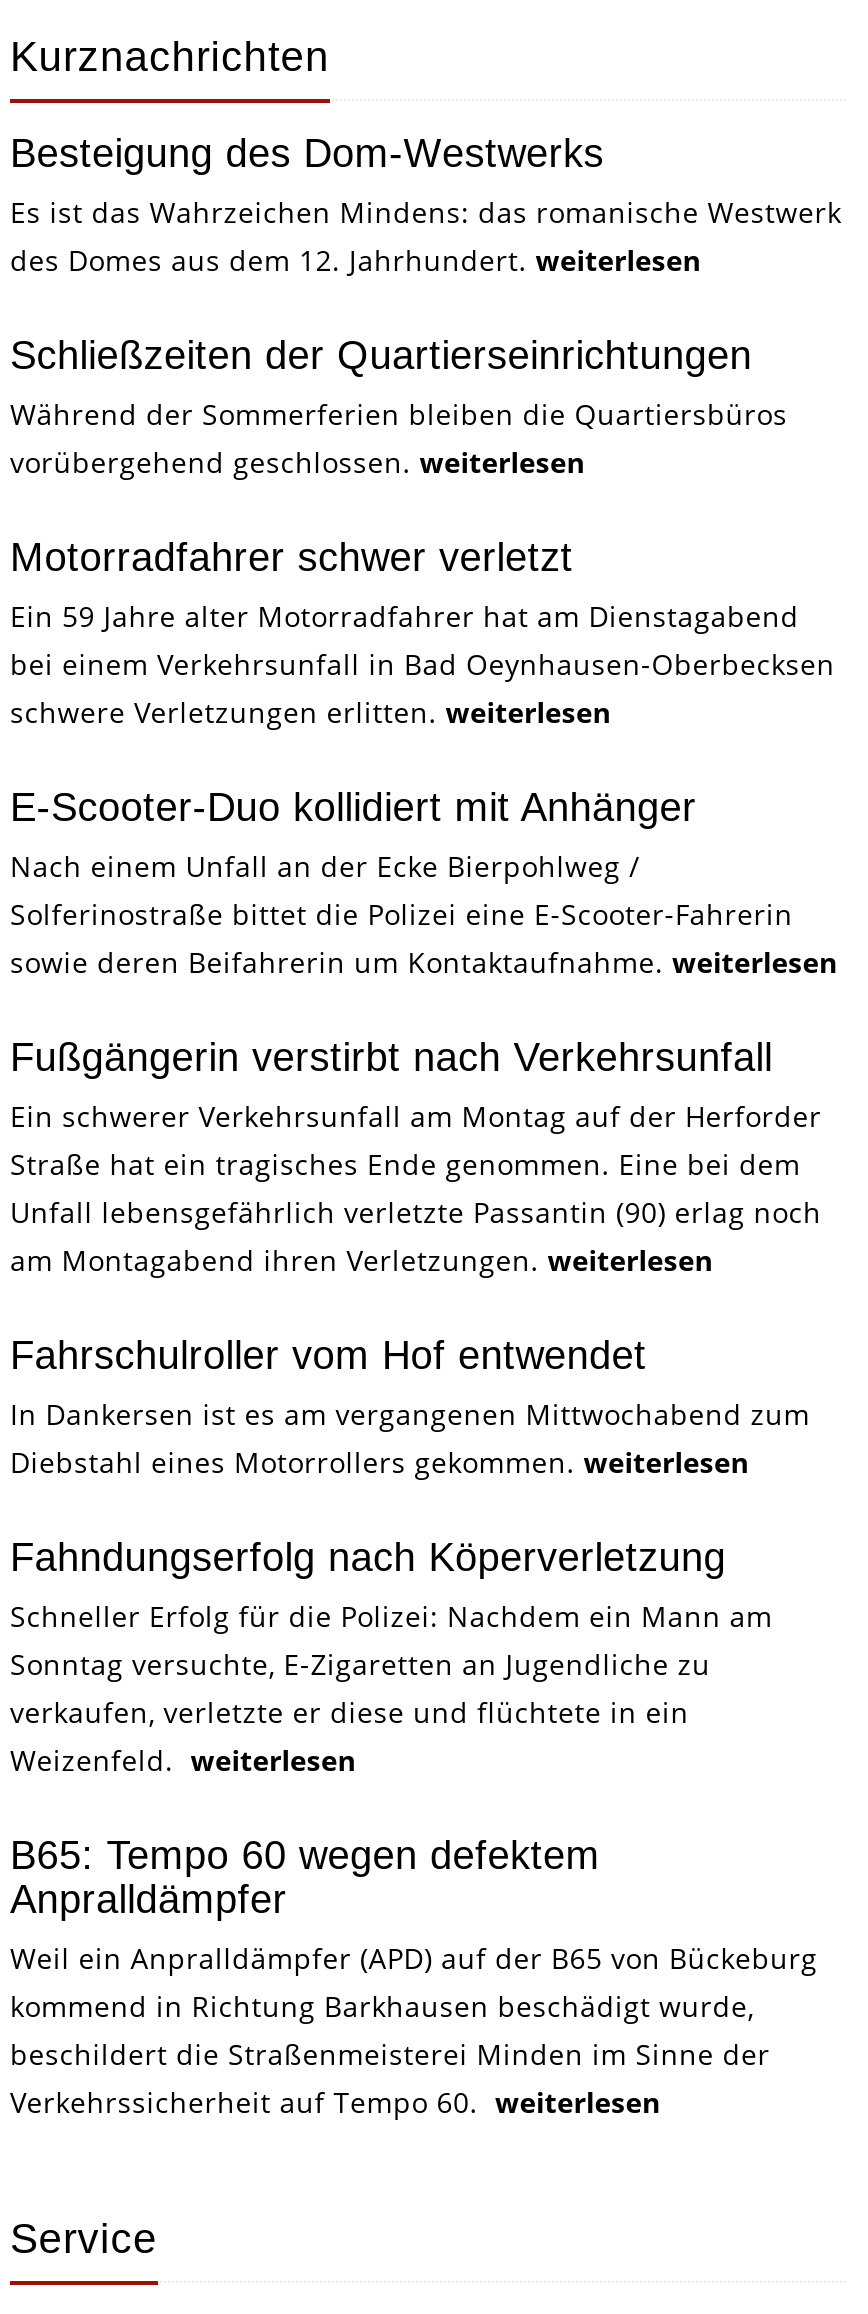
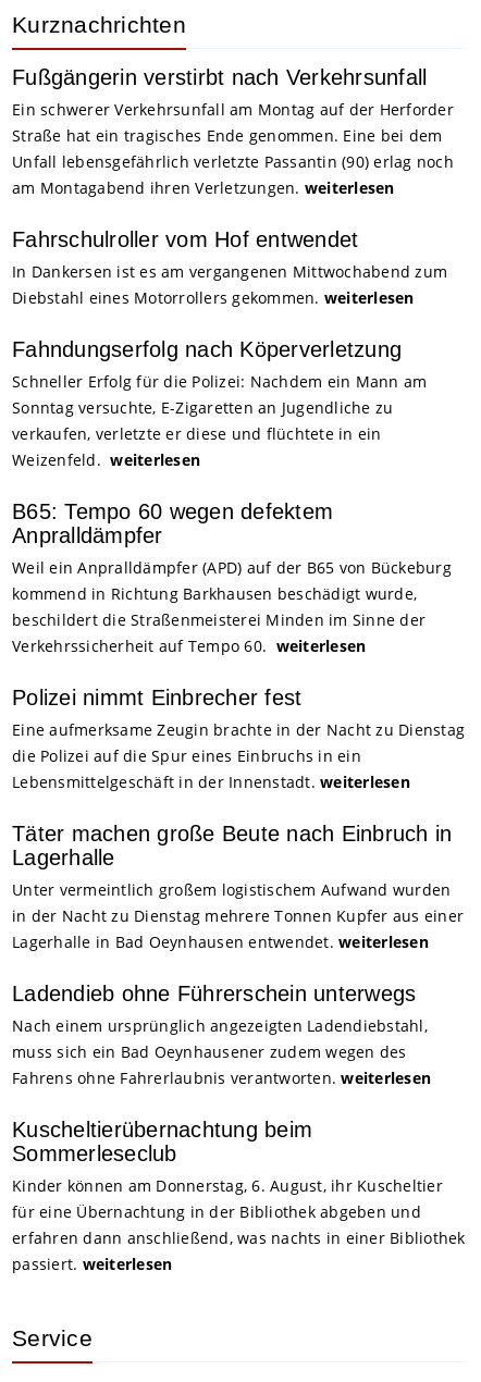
- Besteigung des Dom-Westwerks
- Es ist das Wahrzeichen Mindens: das romanische Westwerk
- des Domes aus dem 12. Jahrhundert. weiterlesen
- Schließzeiten der Quartierseinrichtungen
- Während der Sommerferien bleiben die Quartiersbüros
- vorübergehend geschlossen. weiterlesen
- Motorradfahrer schwer verletzt
- Ein 59 Jahre alter Motorradfahrer hat am Dienstagabend
- bei einem Verkehrsunfall in Bad Oeynhausen-Oberbecksen
- schwere Verletzungen erlitten. weiterlesen
- E-Scooter-Duo kollidiert mit Anhänger
- Nach einem Unfall an der Ecke Bierpohlweg /
- Solferinostraße bittet die Polizei eine E-Scooter-Fahrerin
- sowie deren Beifahrerin um Kontaktaufnahme. weiterlesen

moved up: Fußgängerin verstirbt nach Verkehrsunfall | Ein schwerer Verkehrsunfall am Montag auf der Herforder | Straße hat ein tragisches Ende genommen. Eine bei dem | ... | beschildert die Straßenmeisterei Minden im Sinne der | Verkehrssicherheit auf Tempo 60. weiterlesen

+ Polizei nimmt Einbrecher fest
+ Eine aufmerksame Zeugin brachte in der Nacht zu Dienstag
+ die Polizei auf die Spur eines Einbruchs in ein
+ Lebensmittelgeschäft in der Innenstadt. weiterlesen
+ Täter machen große Beute nach Einbruch in
+ Lagerhalle
+ Unter vermeintlich großem logistischem Aufwand wurden
+ in der Nacht zu Dienstag mehrere Tonnen Kupfer aus einer
+ Lagerhalle in Bad Oeynhausen entwendet. weiterlesen
+ Ladendieb ohne Führerschein unterwegs
+ Nach einem ursprünglich angezeigten Ladendiebstahl,
+ muss sich ein Bad Oeynhausener zudem wegen des
+ Fahrens ohne Fahrerlaubnis verantworten. weiterlesen
+ Kuscheltierübernachtung beim
+ Sommerleseclub
+ Kinder können am Donnerstag, 6. August, ihr Kuscheltier
+ für eine Übernachtung in der Bibliothek abgeben und
+ erfahren dann anschließend, was nachts in einer Bibliothek
+ passiert. weiterlesen
